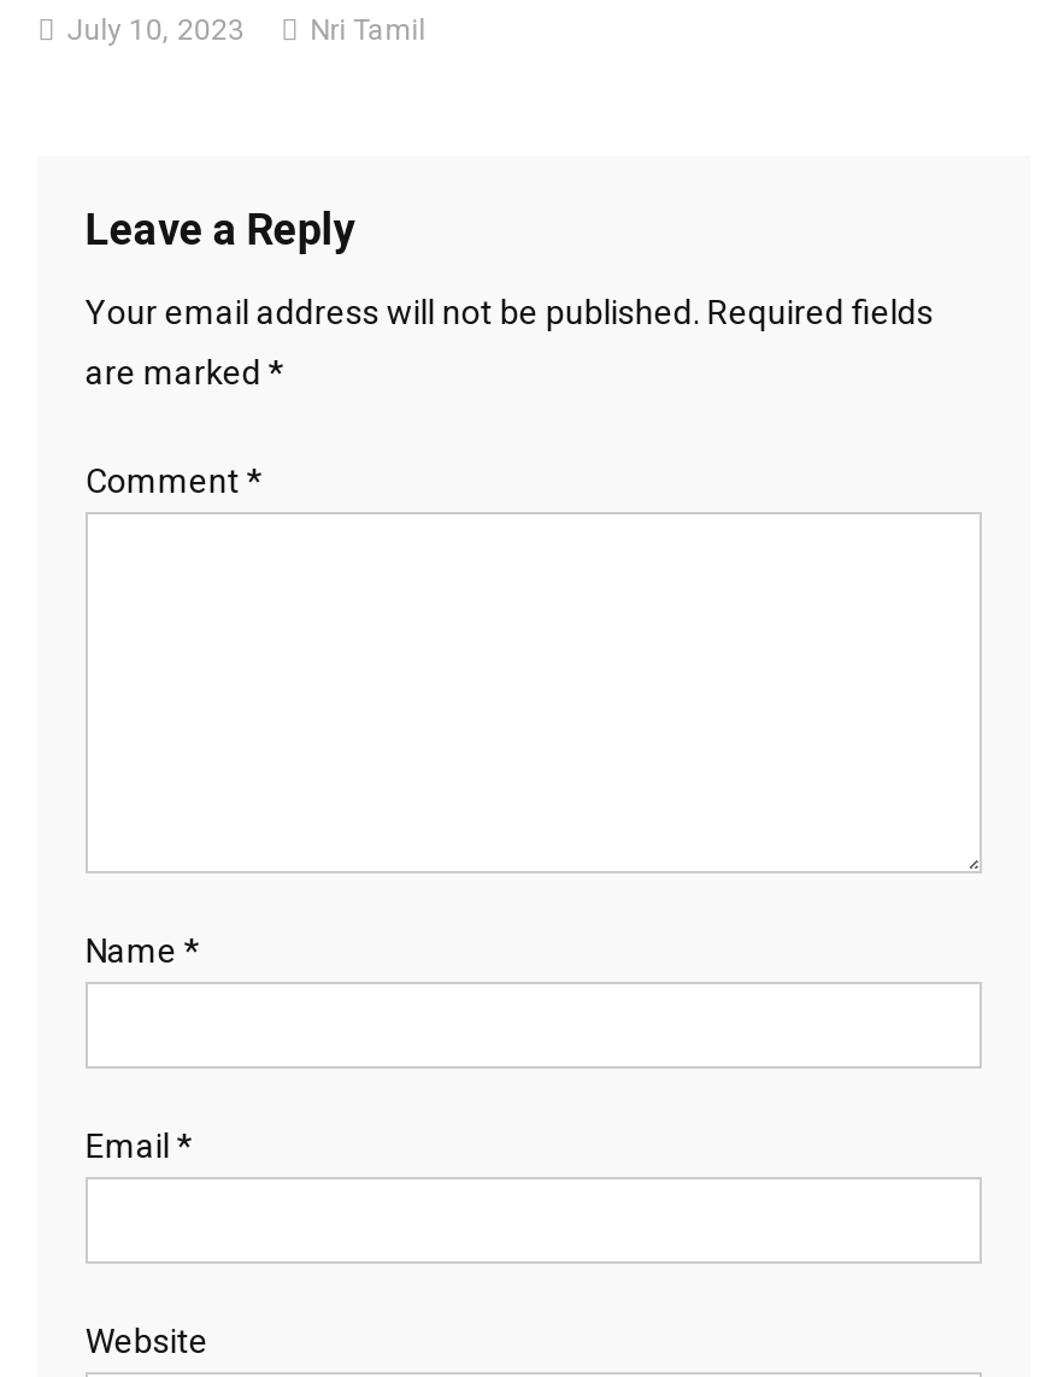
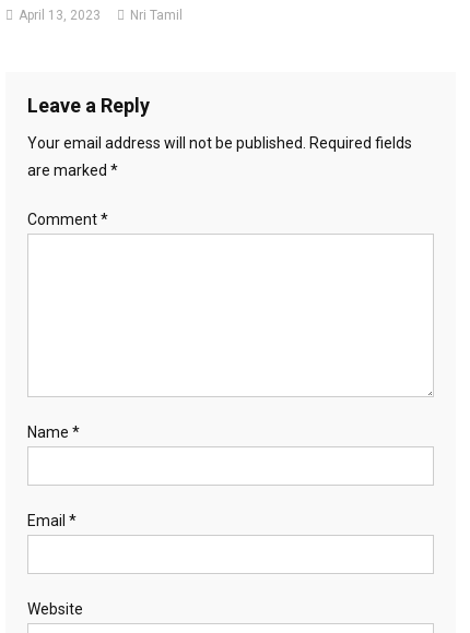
- July 10, 2023 Nri Tamil
+ April 13, 2023 Nri Tamil
